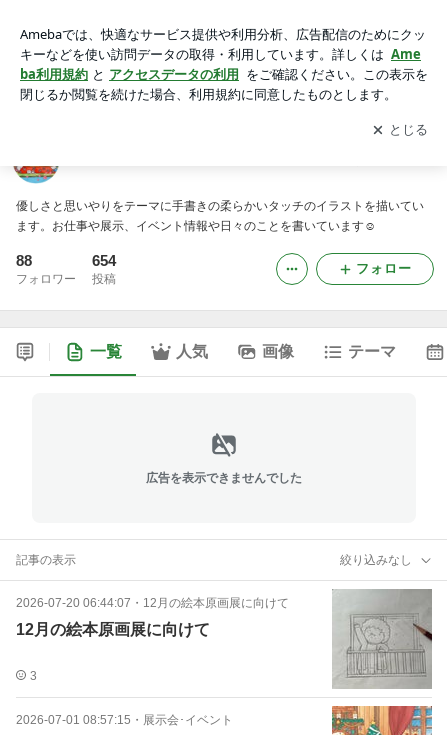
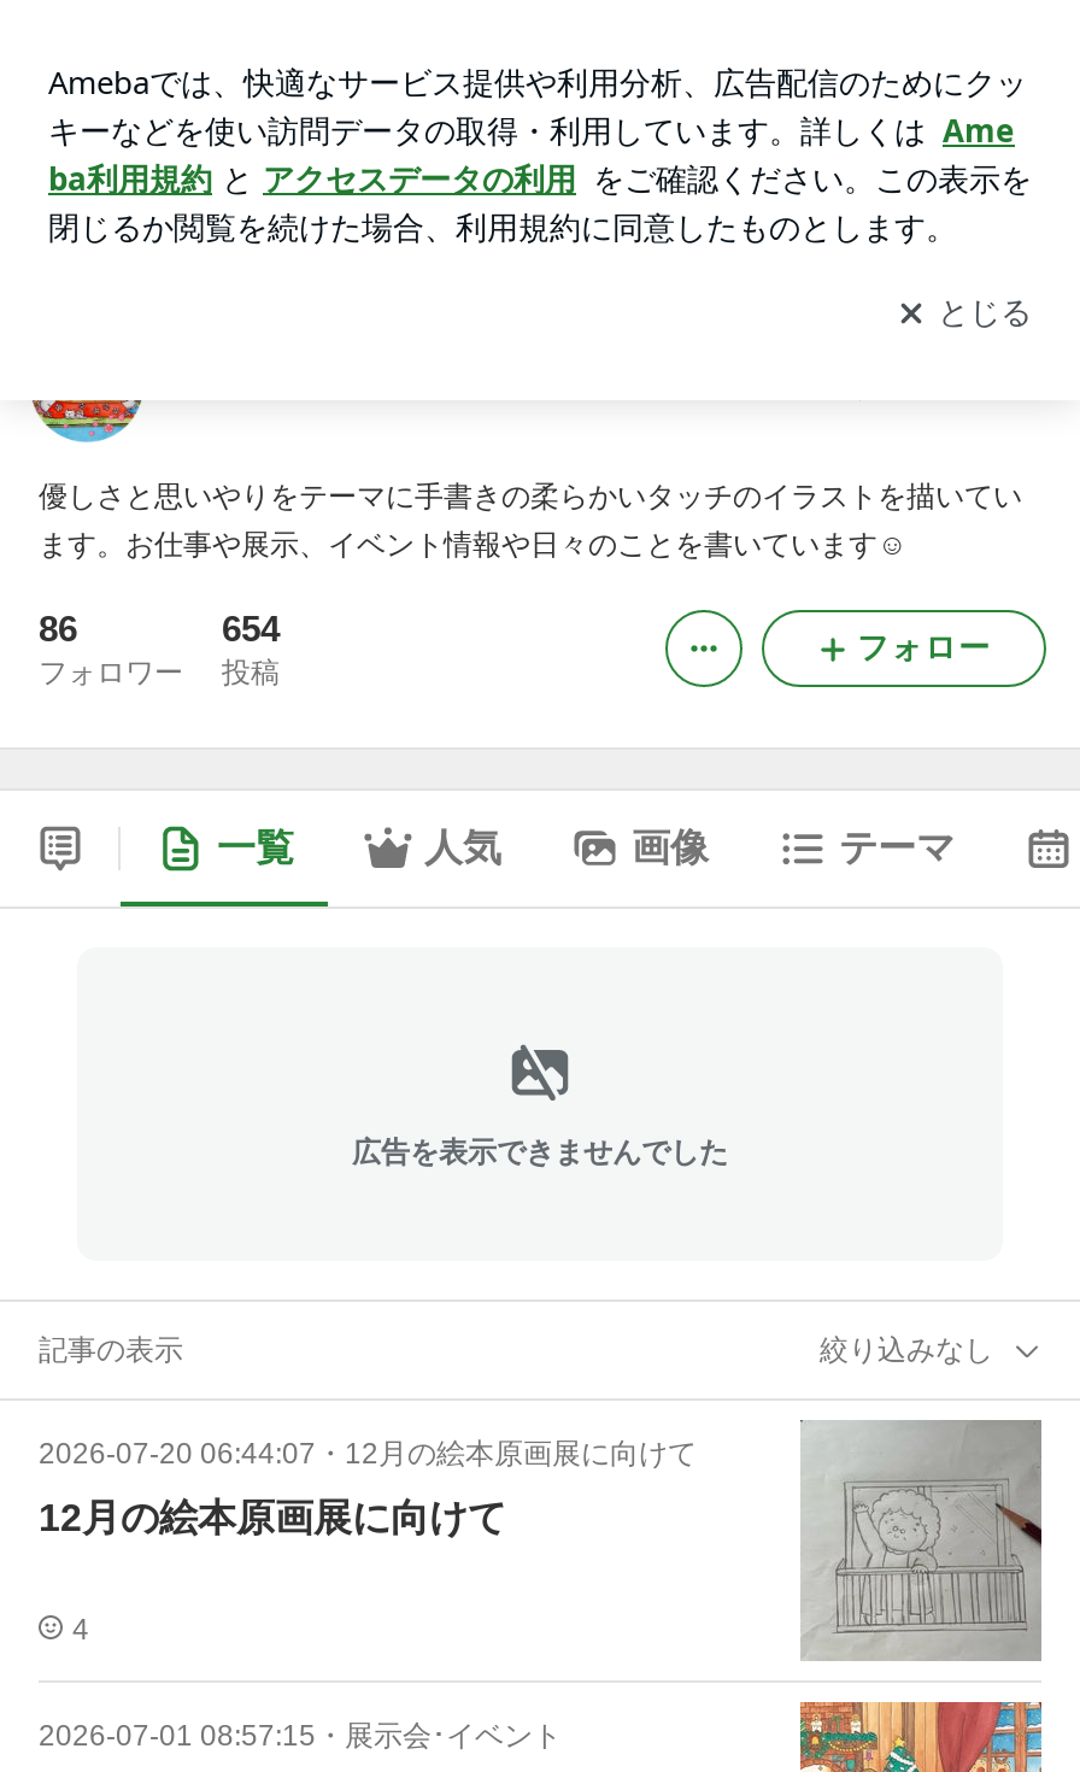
- 88
+ 86

- 3
+ 4
